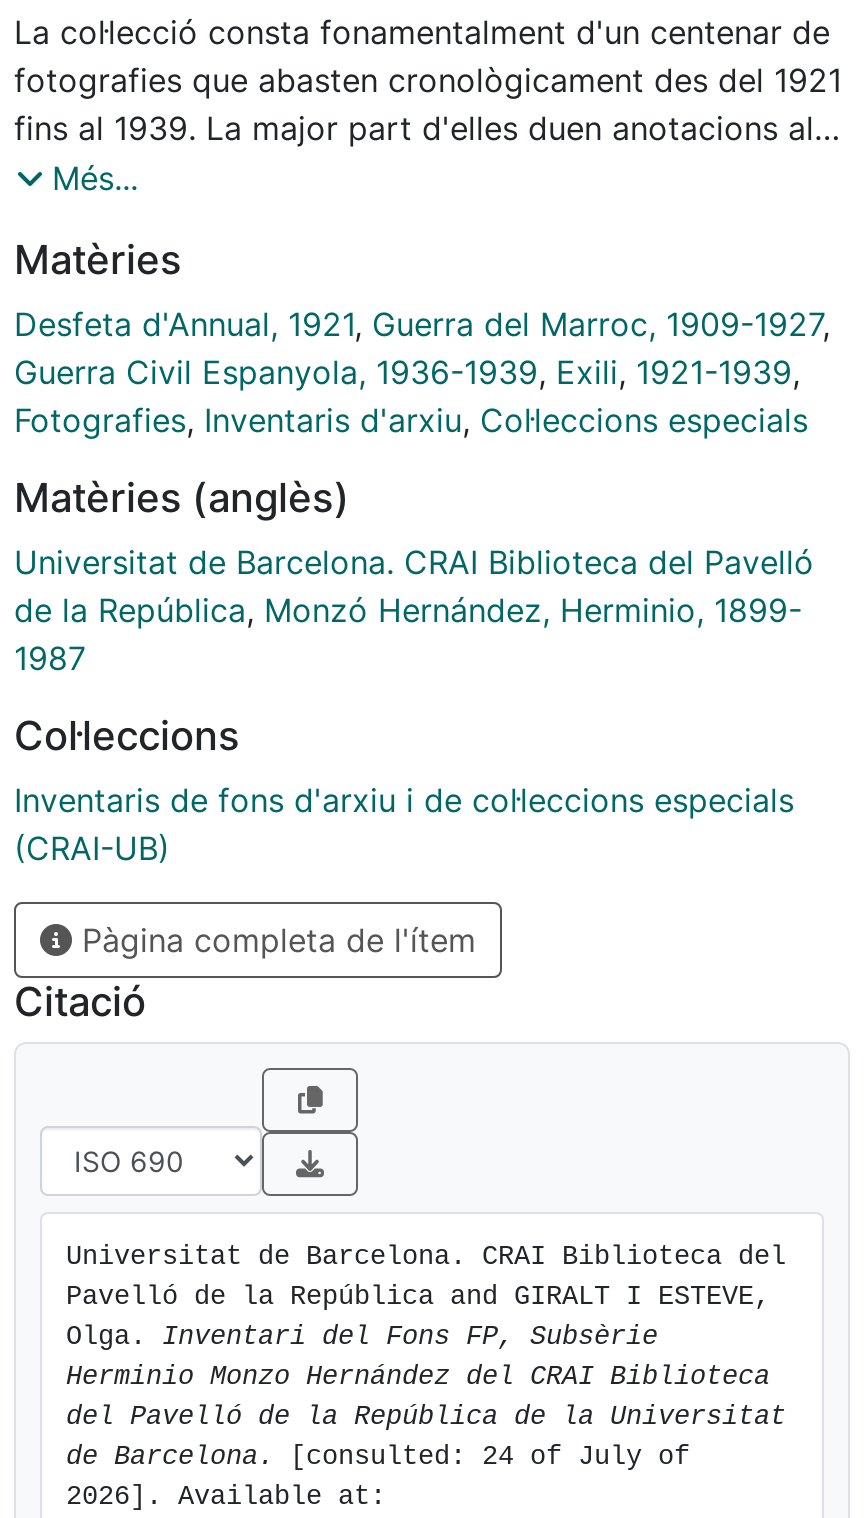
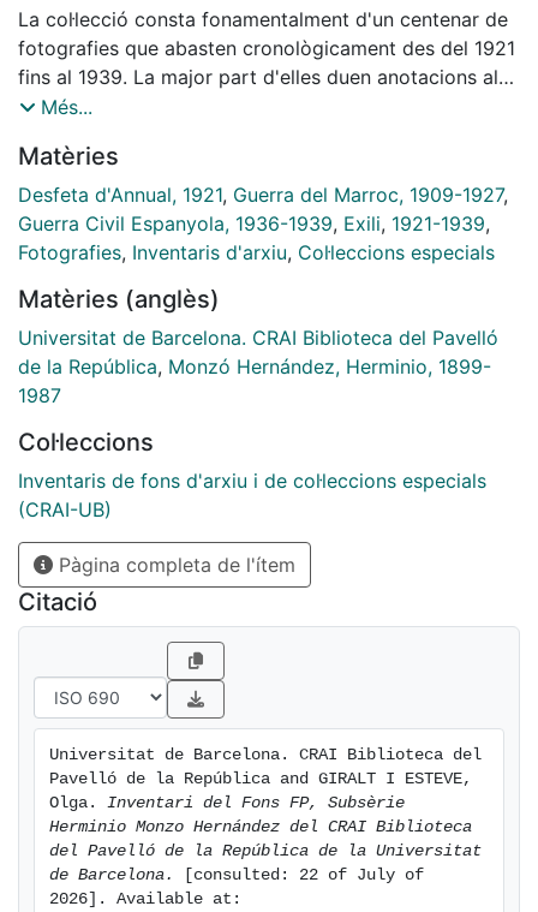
- de Barcelona. [consulted: 24 of July of
+ de Barcelona. [consulted: 22 of July of
